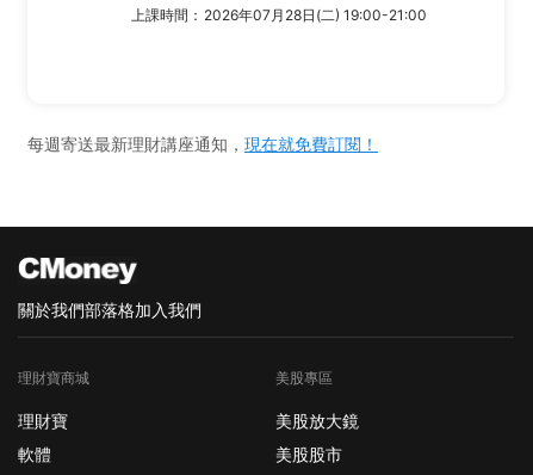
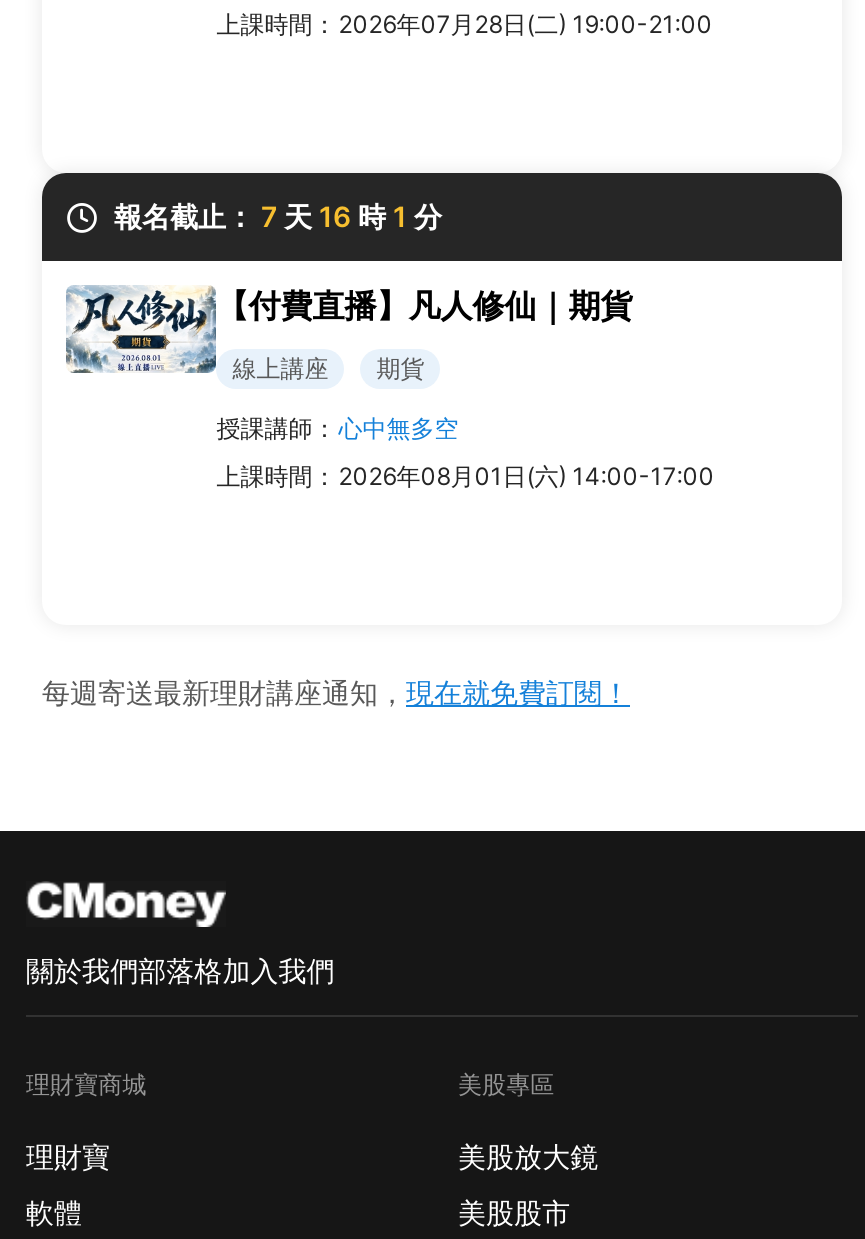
+ [image]
+ 報名截止： 7 天 16 時 1 分
+ 【付費直播】凡人修仙｜期貨
+ 線上講座
+ 期貨
+ 授課講師：心中無多空
+ 上課時間：2026年08月01日(六) 14:00-17:00
